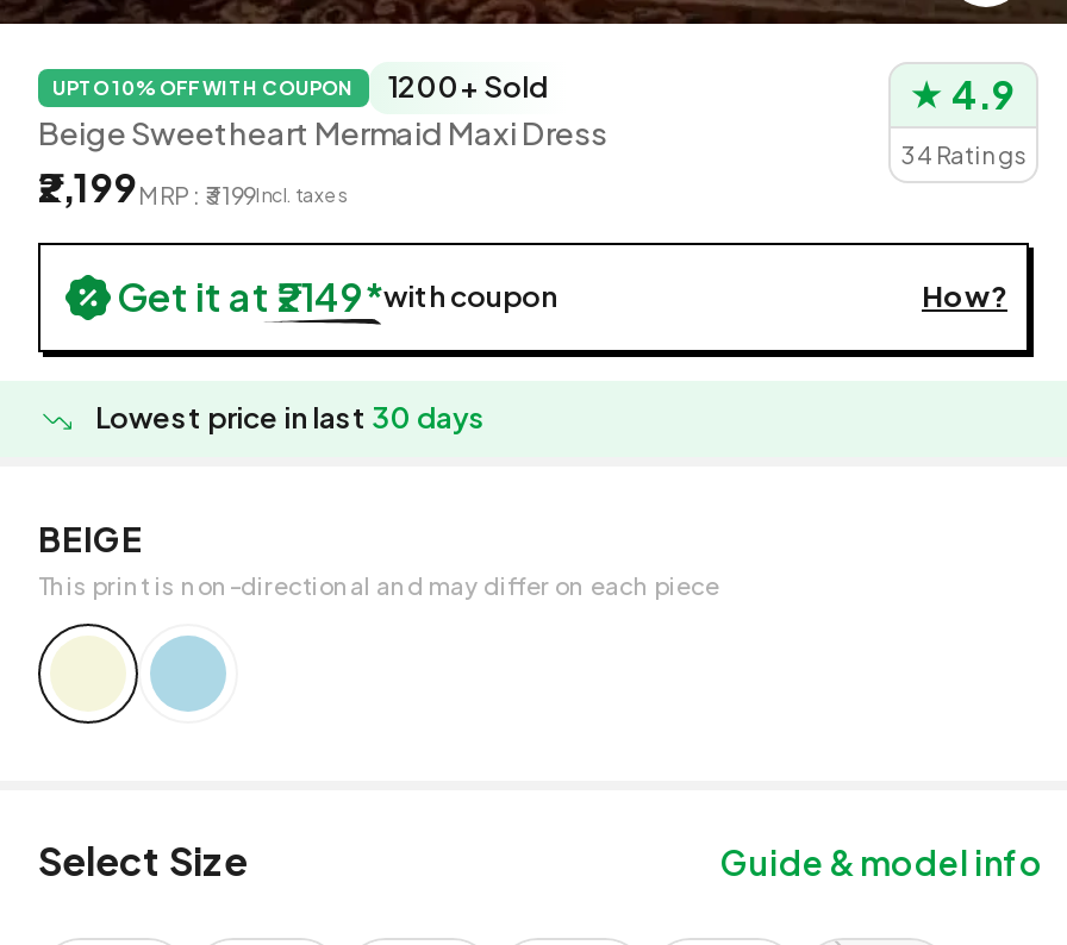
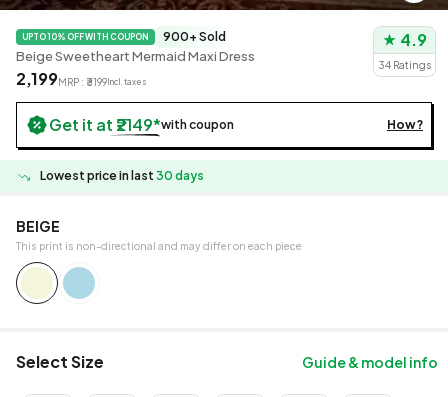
- UPTO 10% OFF WITH COUPON 1200+ Sold
+ UPTO 10% OFF WITH COUPON 900+ Sold
